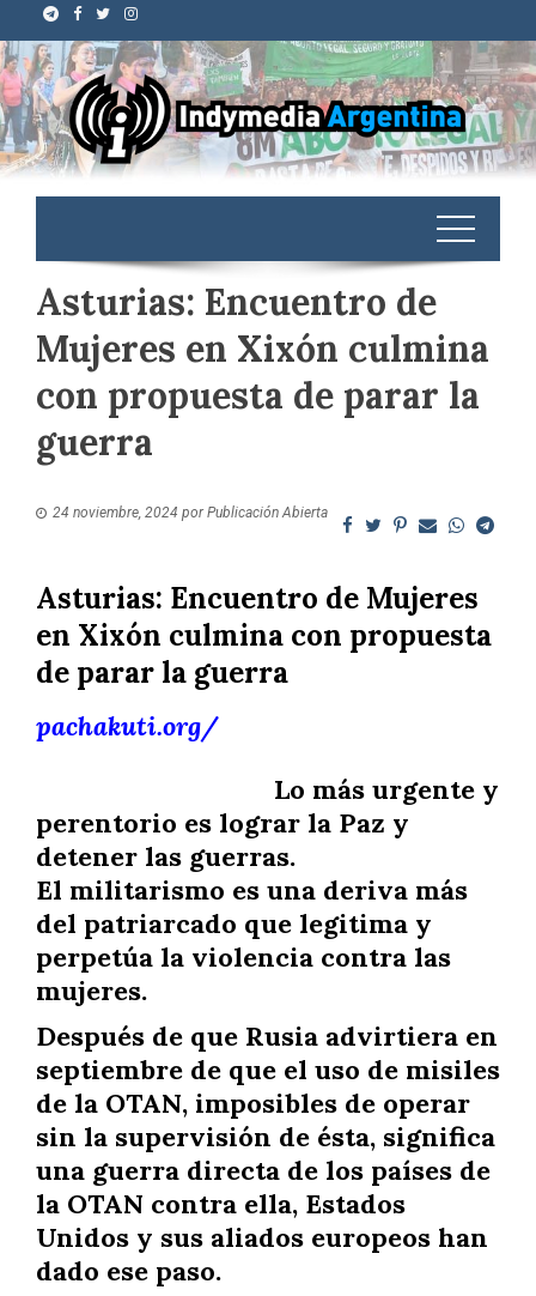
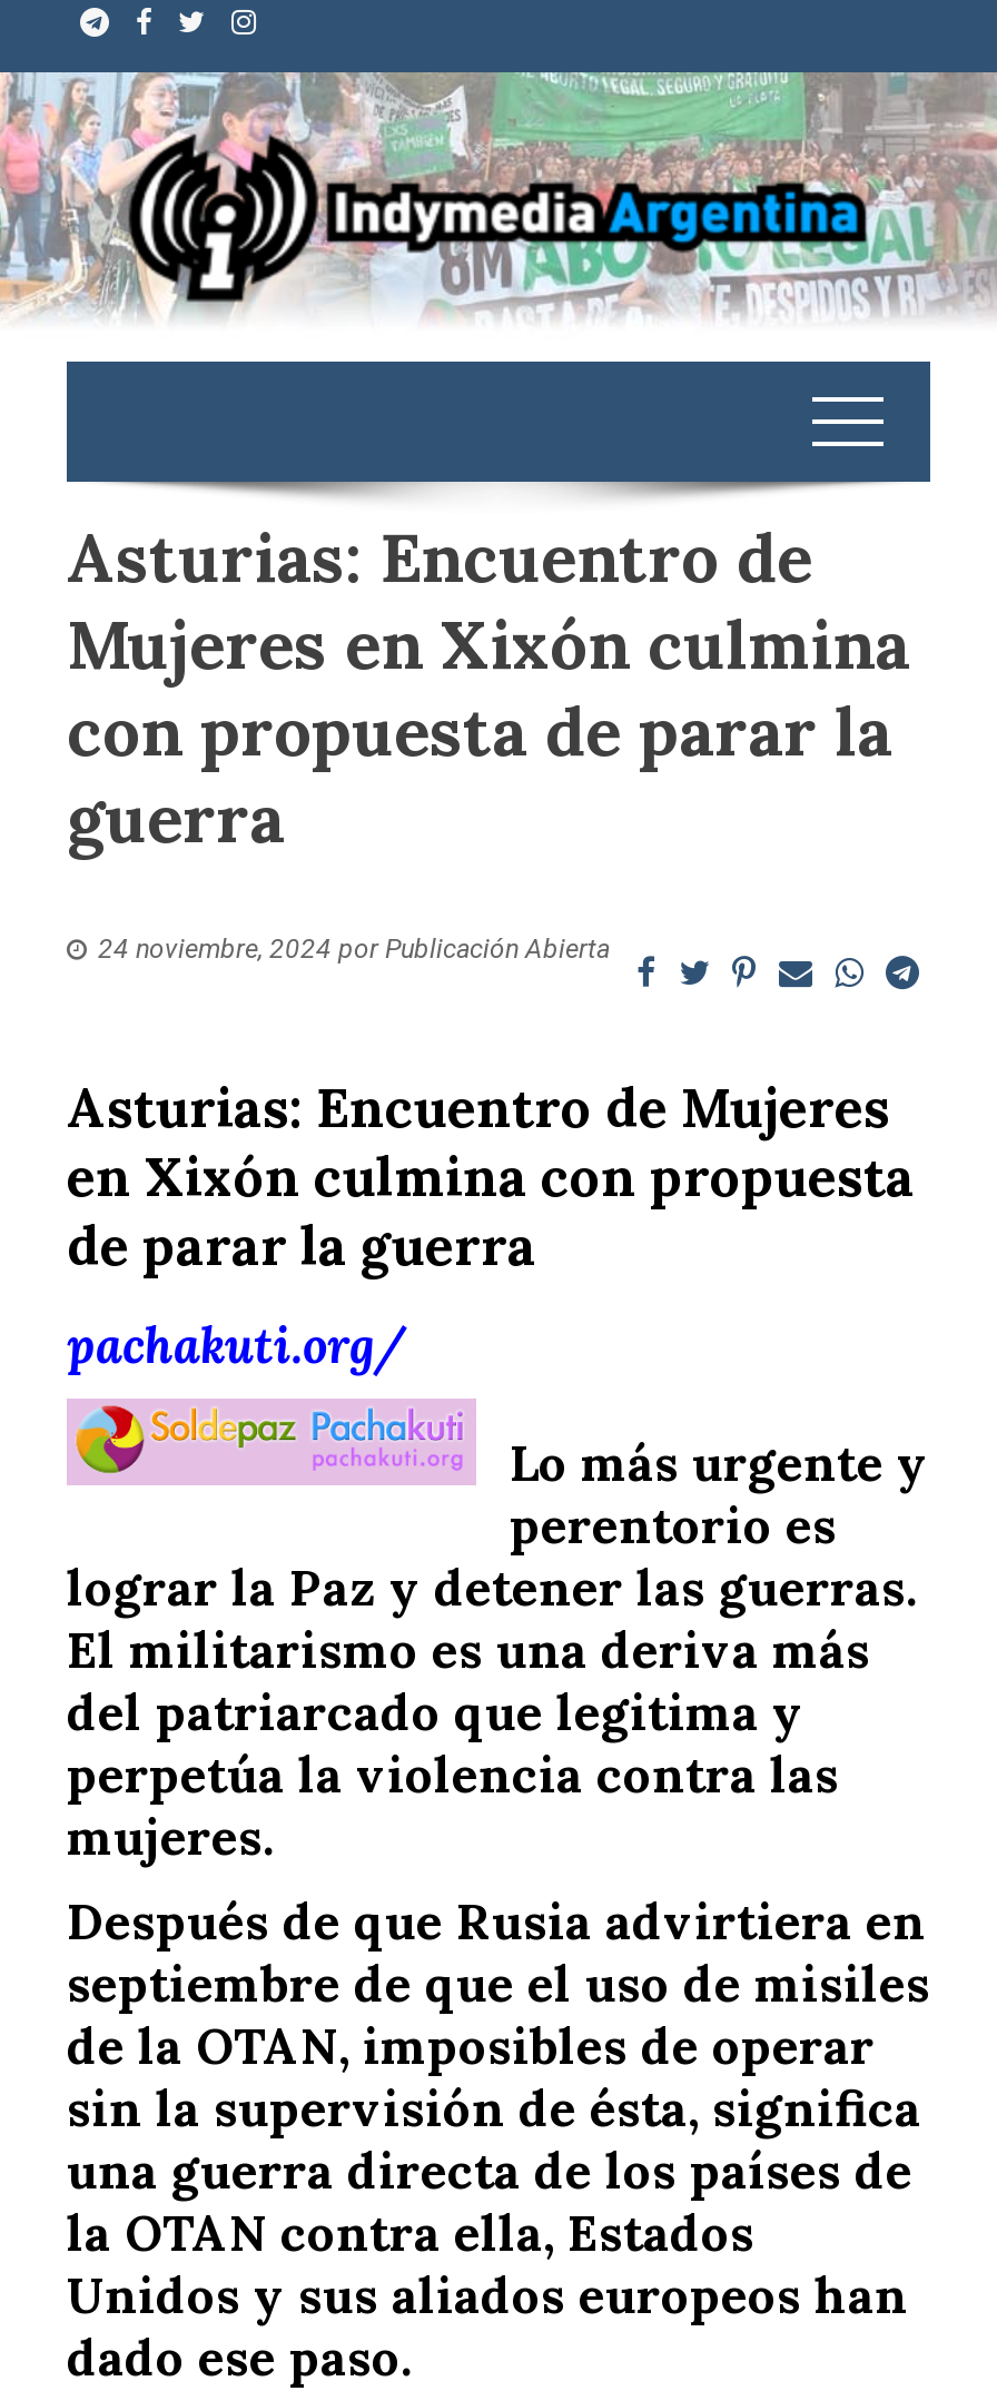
+ [image]
